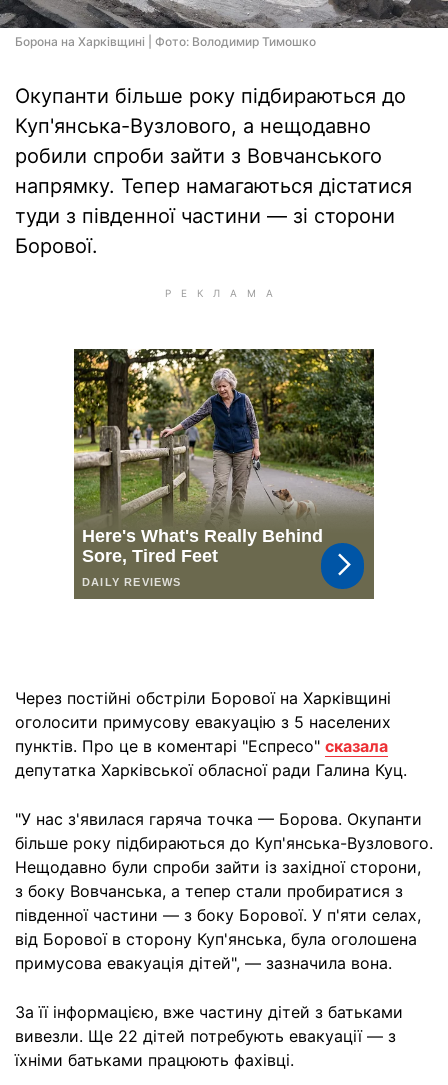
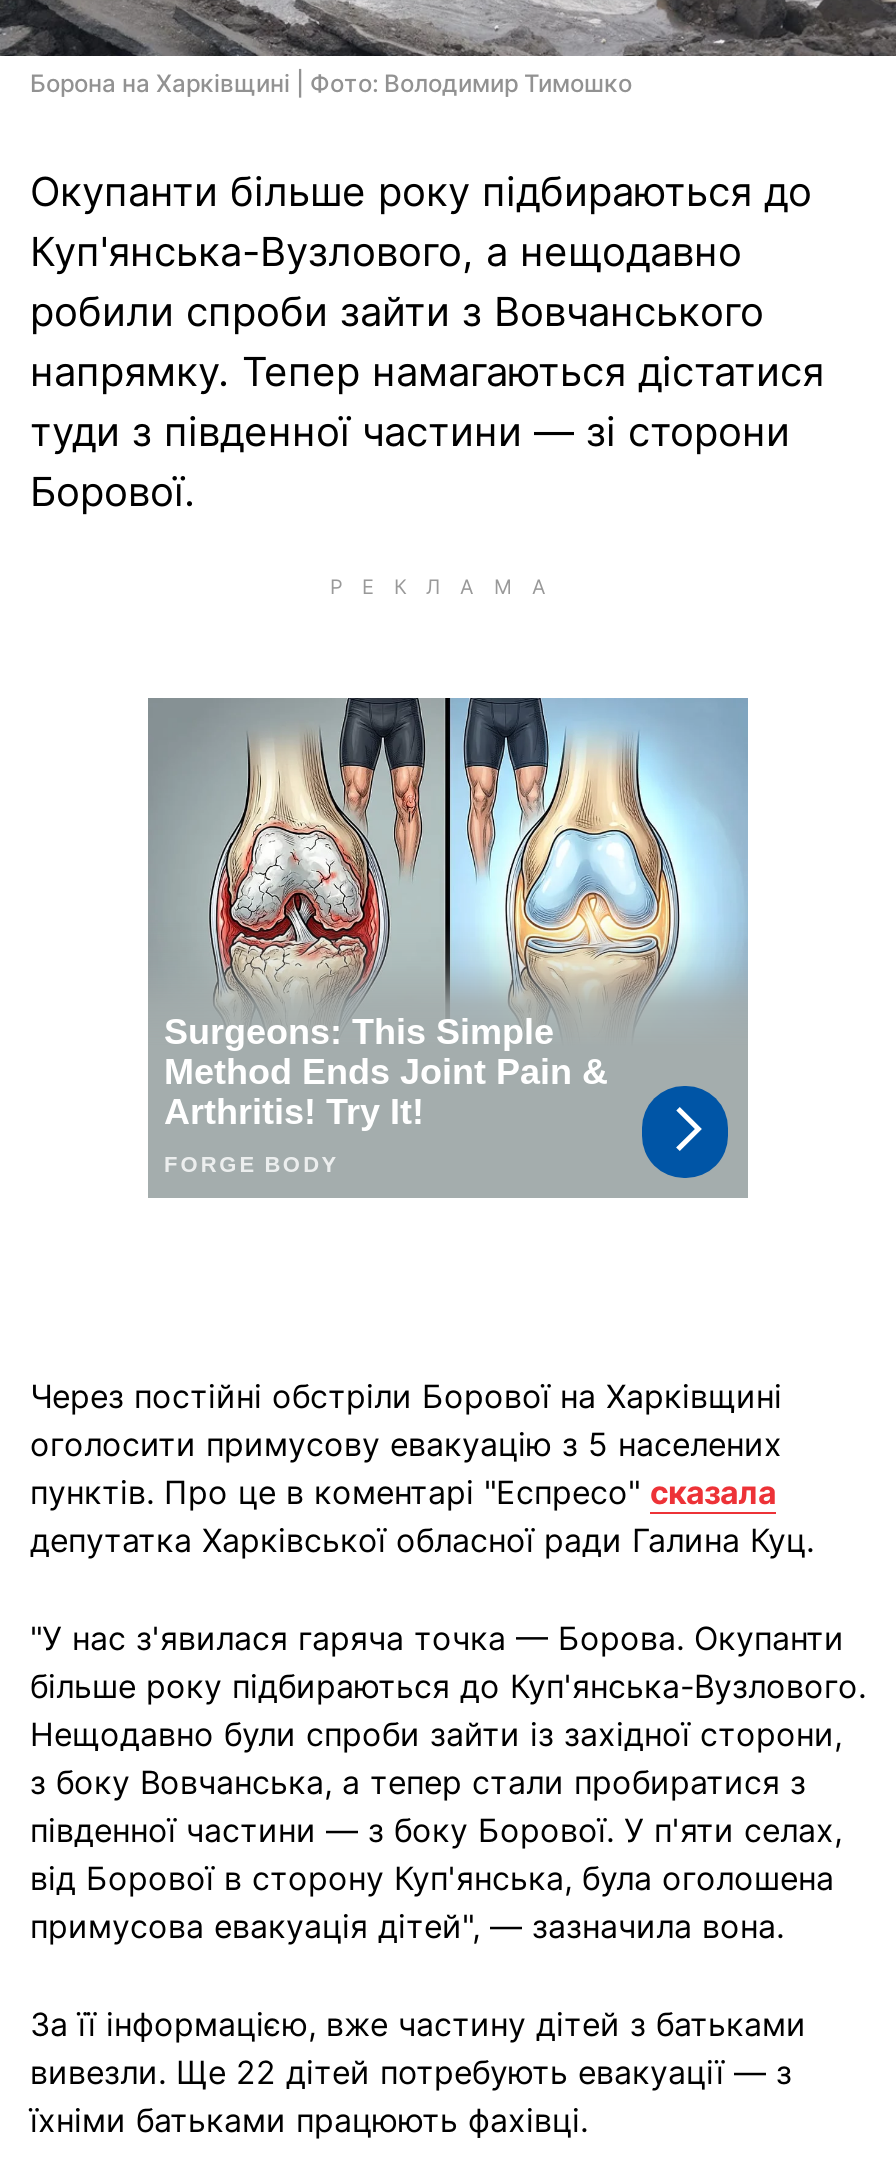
- [image]
+ [image]
